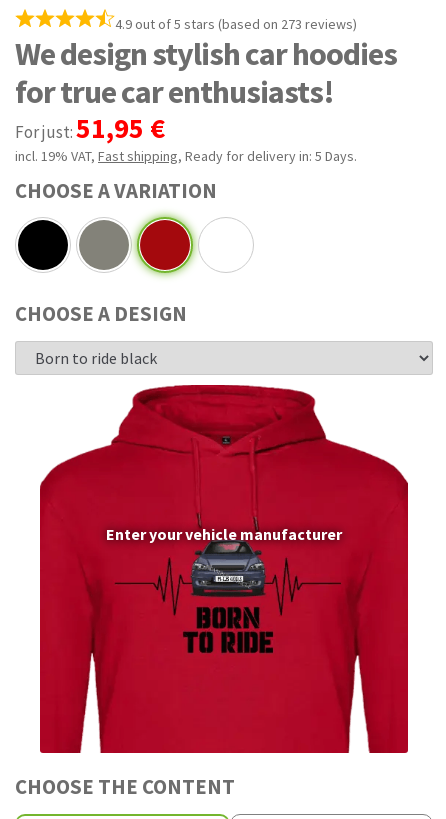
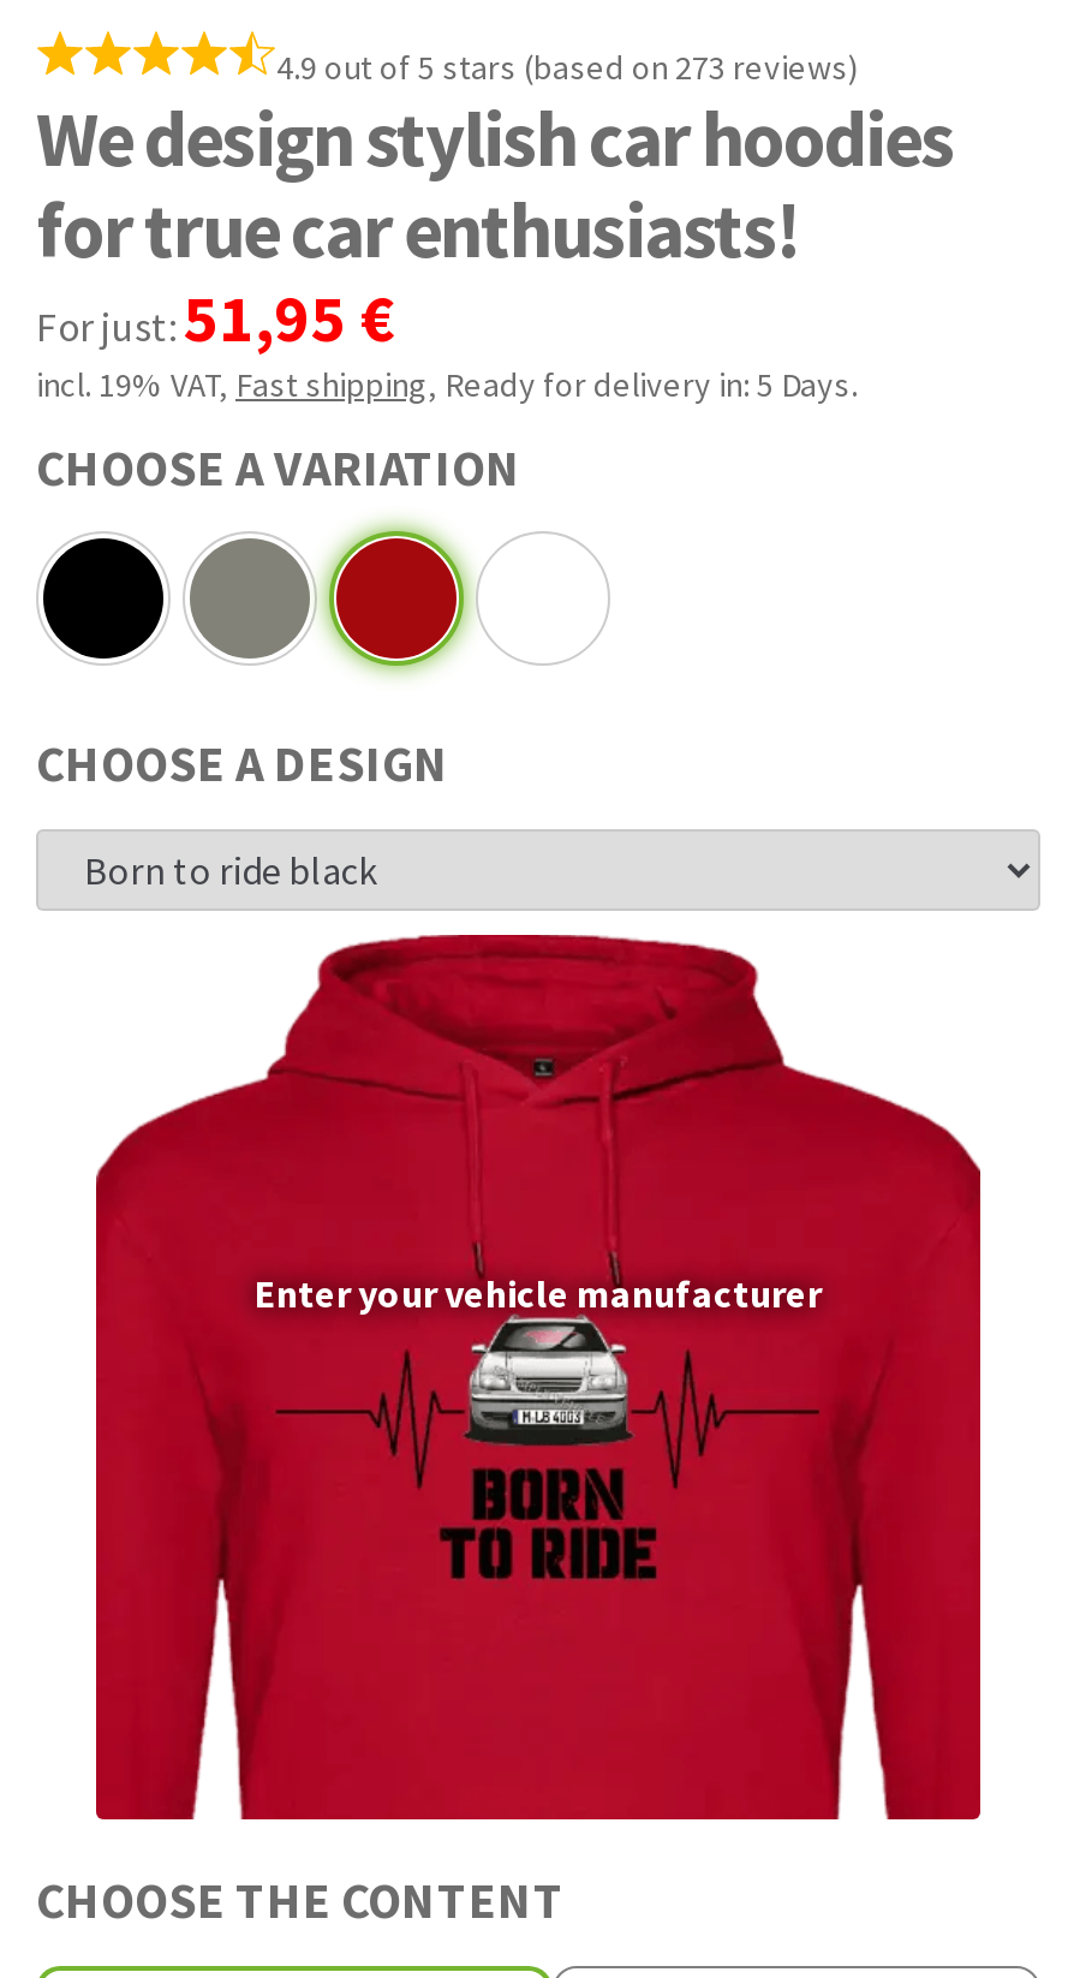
- [image]
+ [image]
